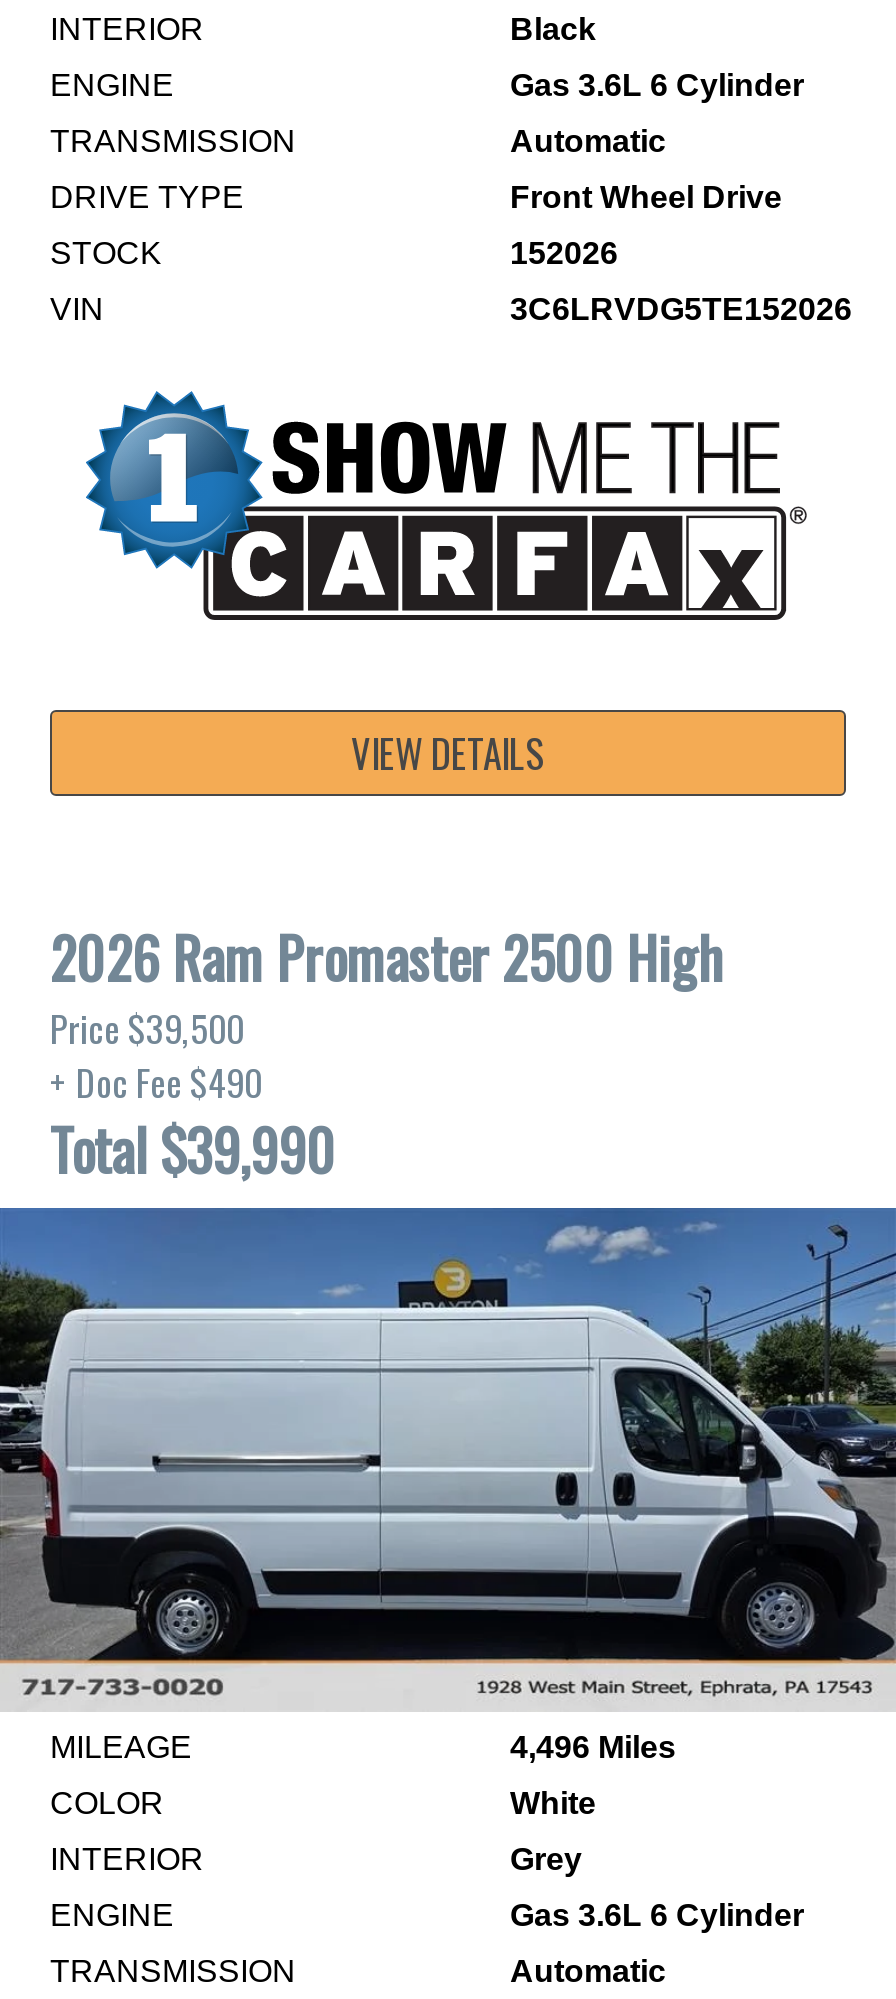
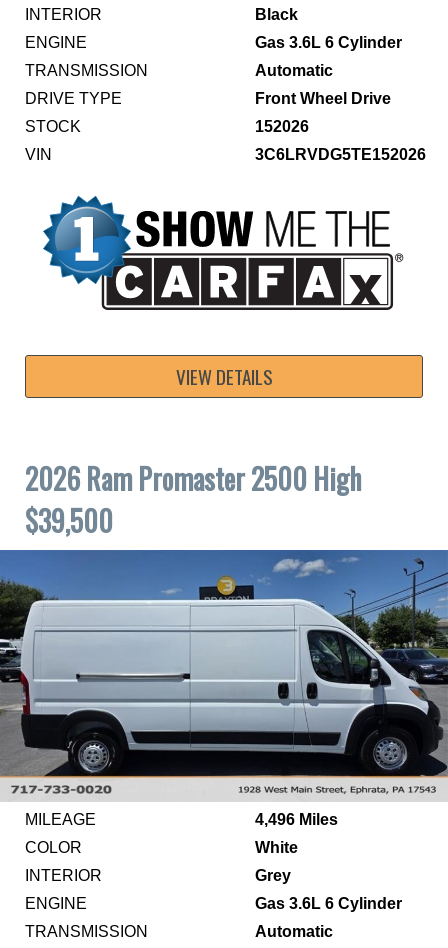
- Price $39,500
- + Doc Fee $490
- Total $39,990
+ $39,500
